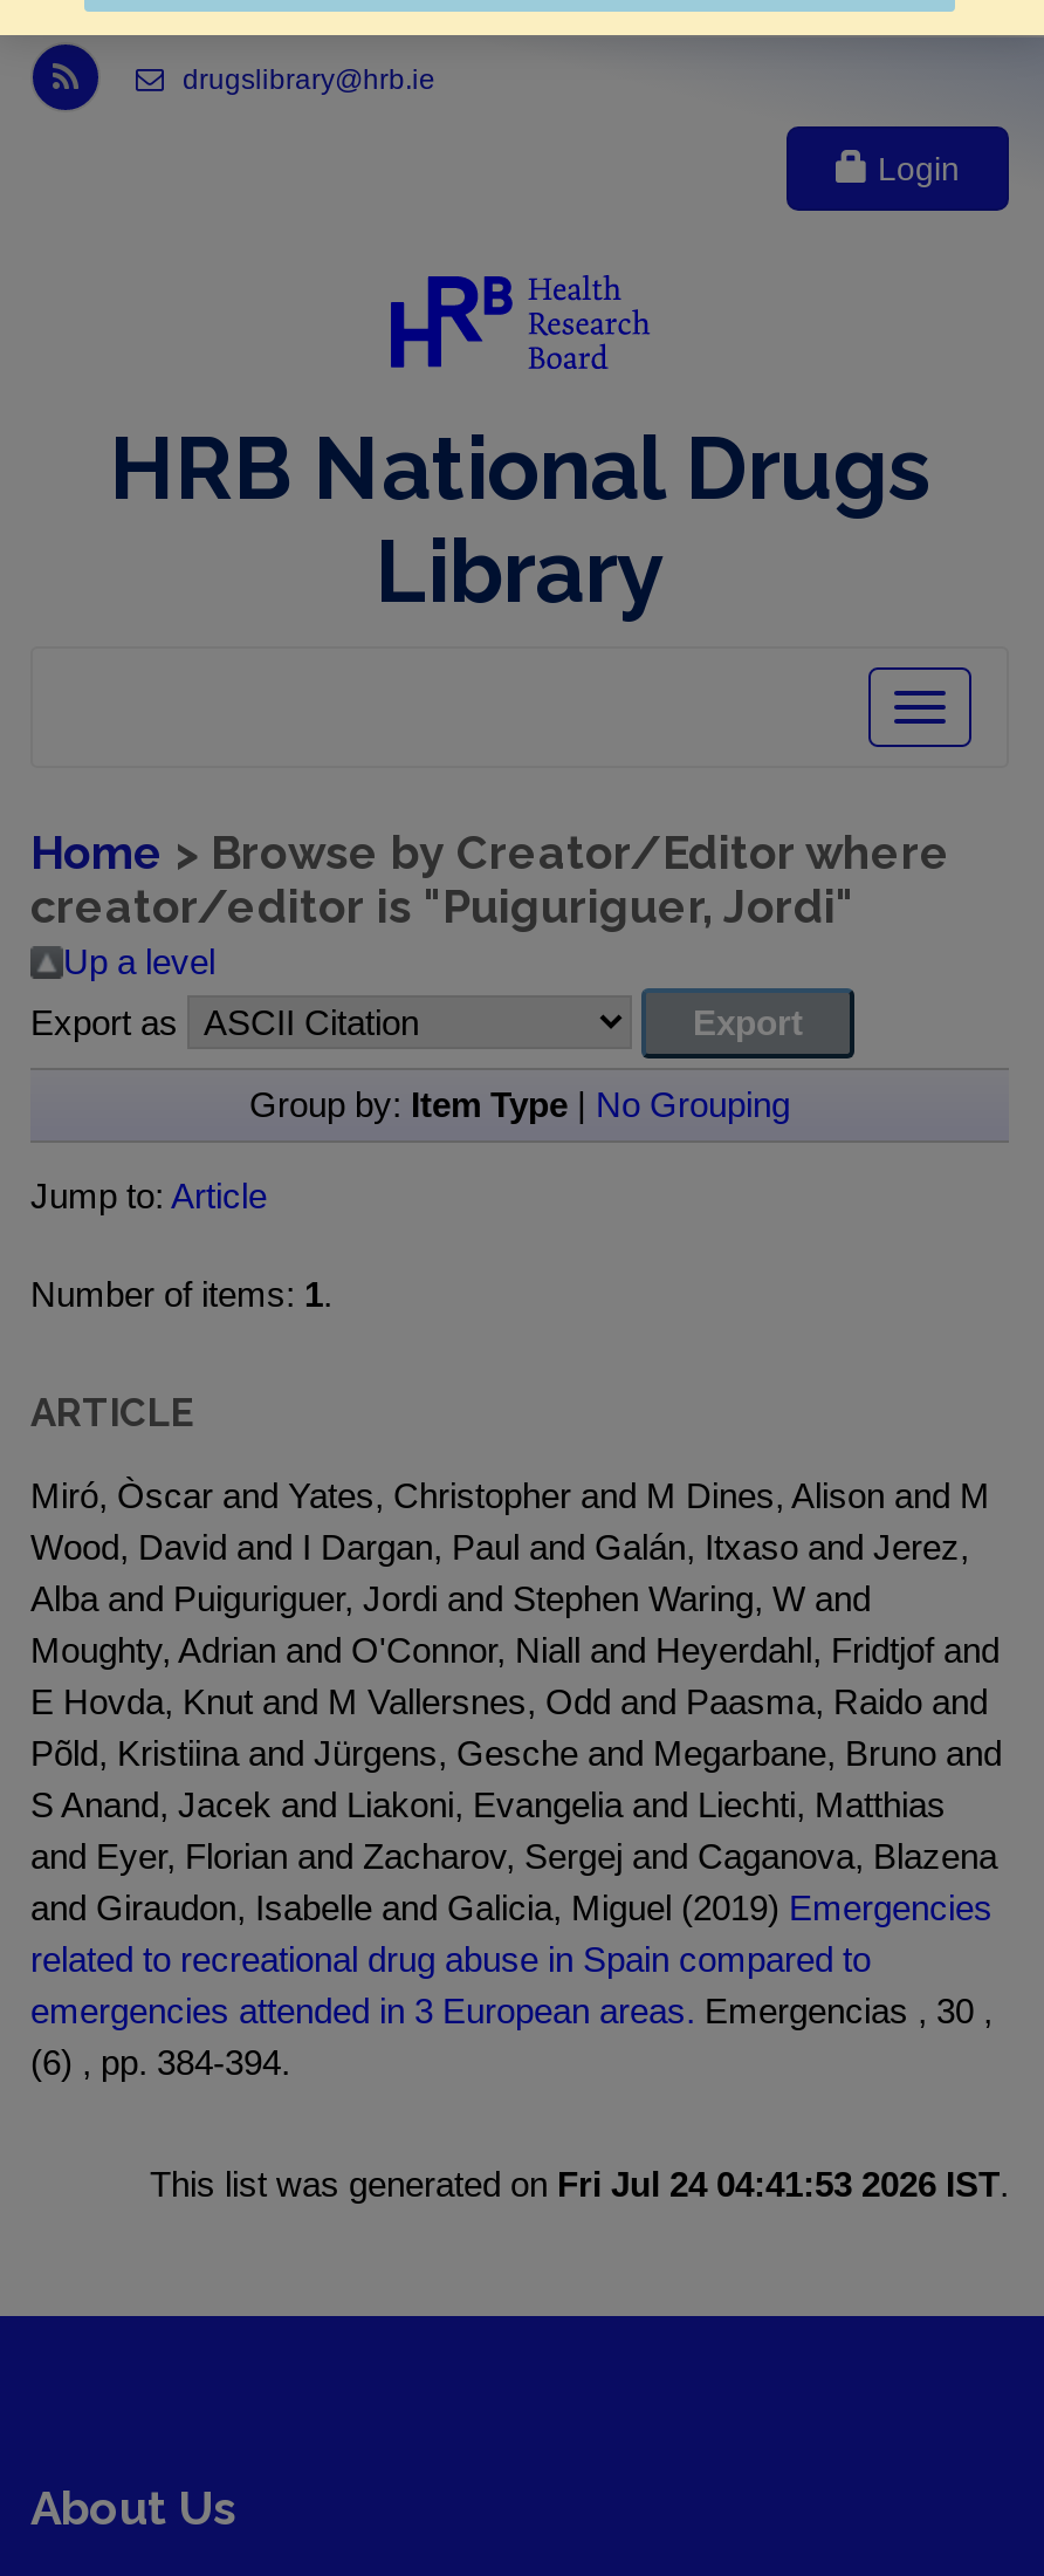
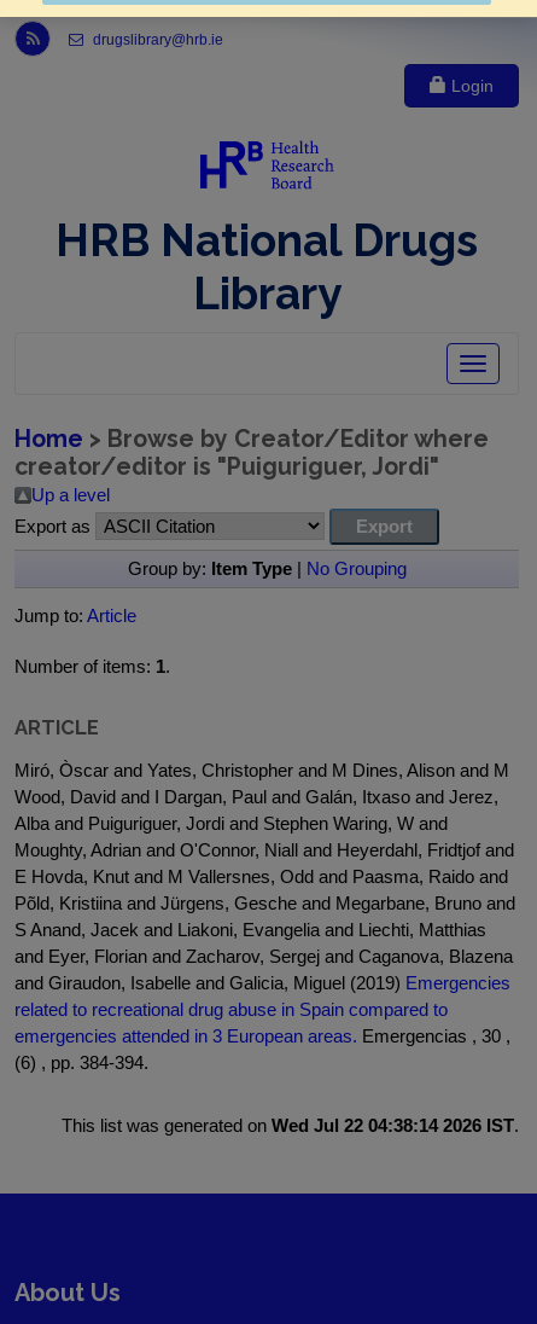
- This list was generated on Fri Jul 24 04:41:53 2026 IST.
+ This list was generated on Wed Jul 22 04:38:14 2026 IST.
